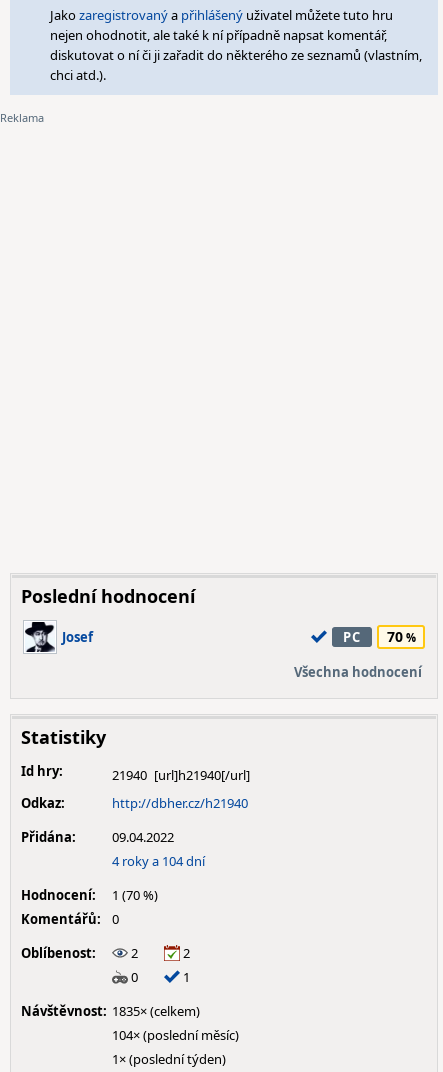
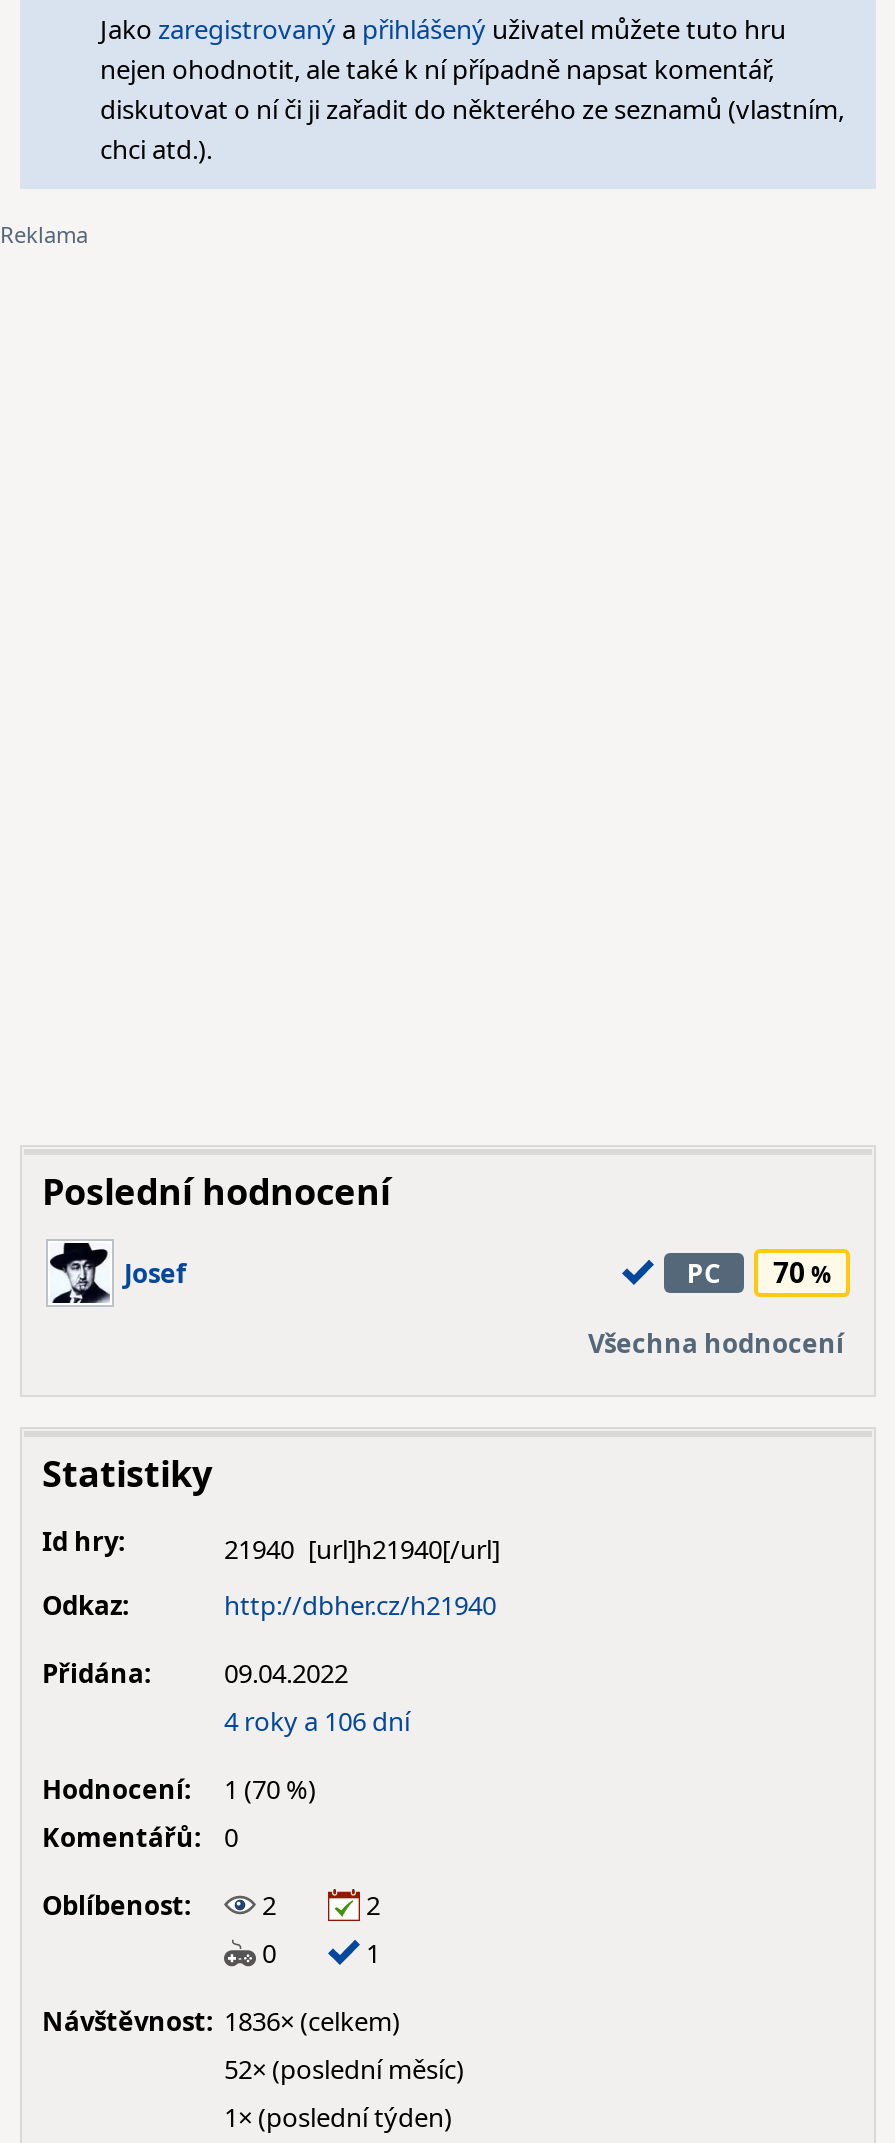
- 4 roky a 104 dní
+ 4 roky a 106 dní

- Návštěvnost: 1835× (celkem)
+ Návštěvnost: 1836× (celkem)

- 104× (poslední měsíc)
+ 52× (poslední měsíc)
